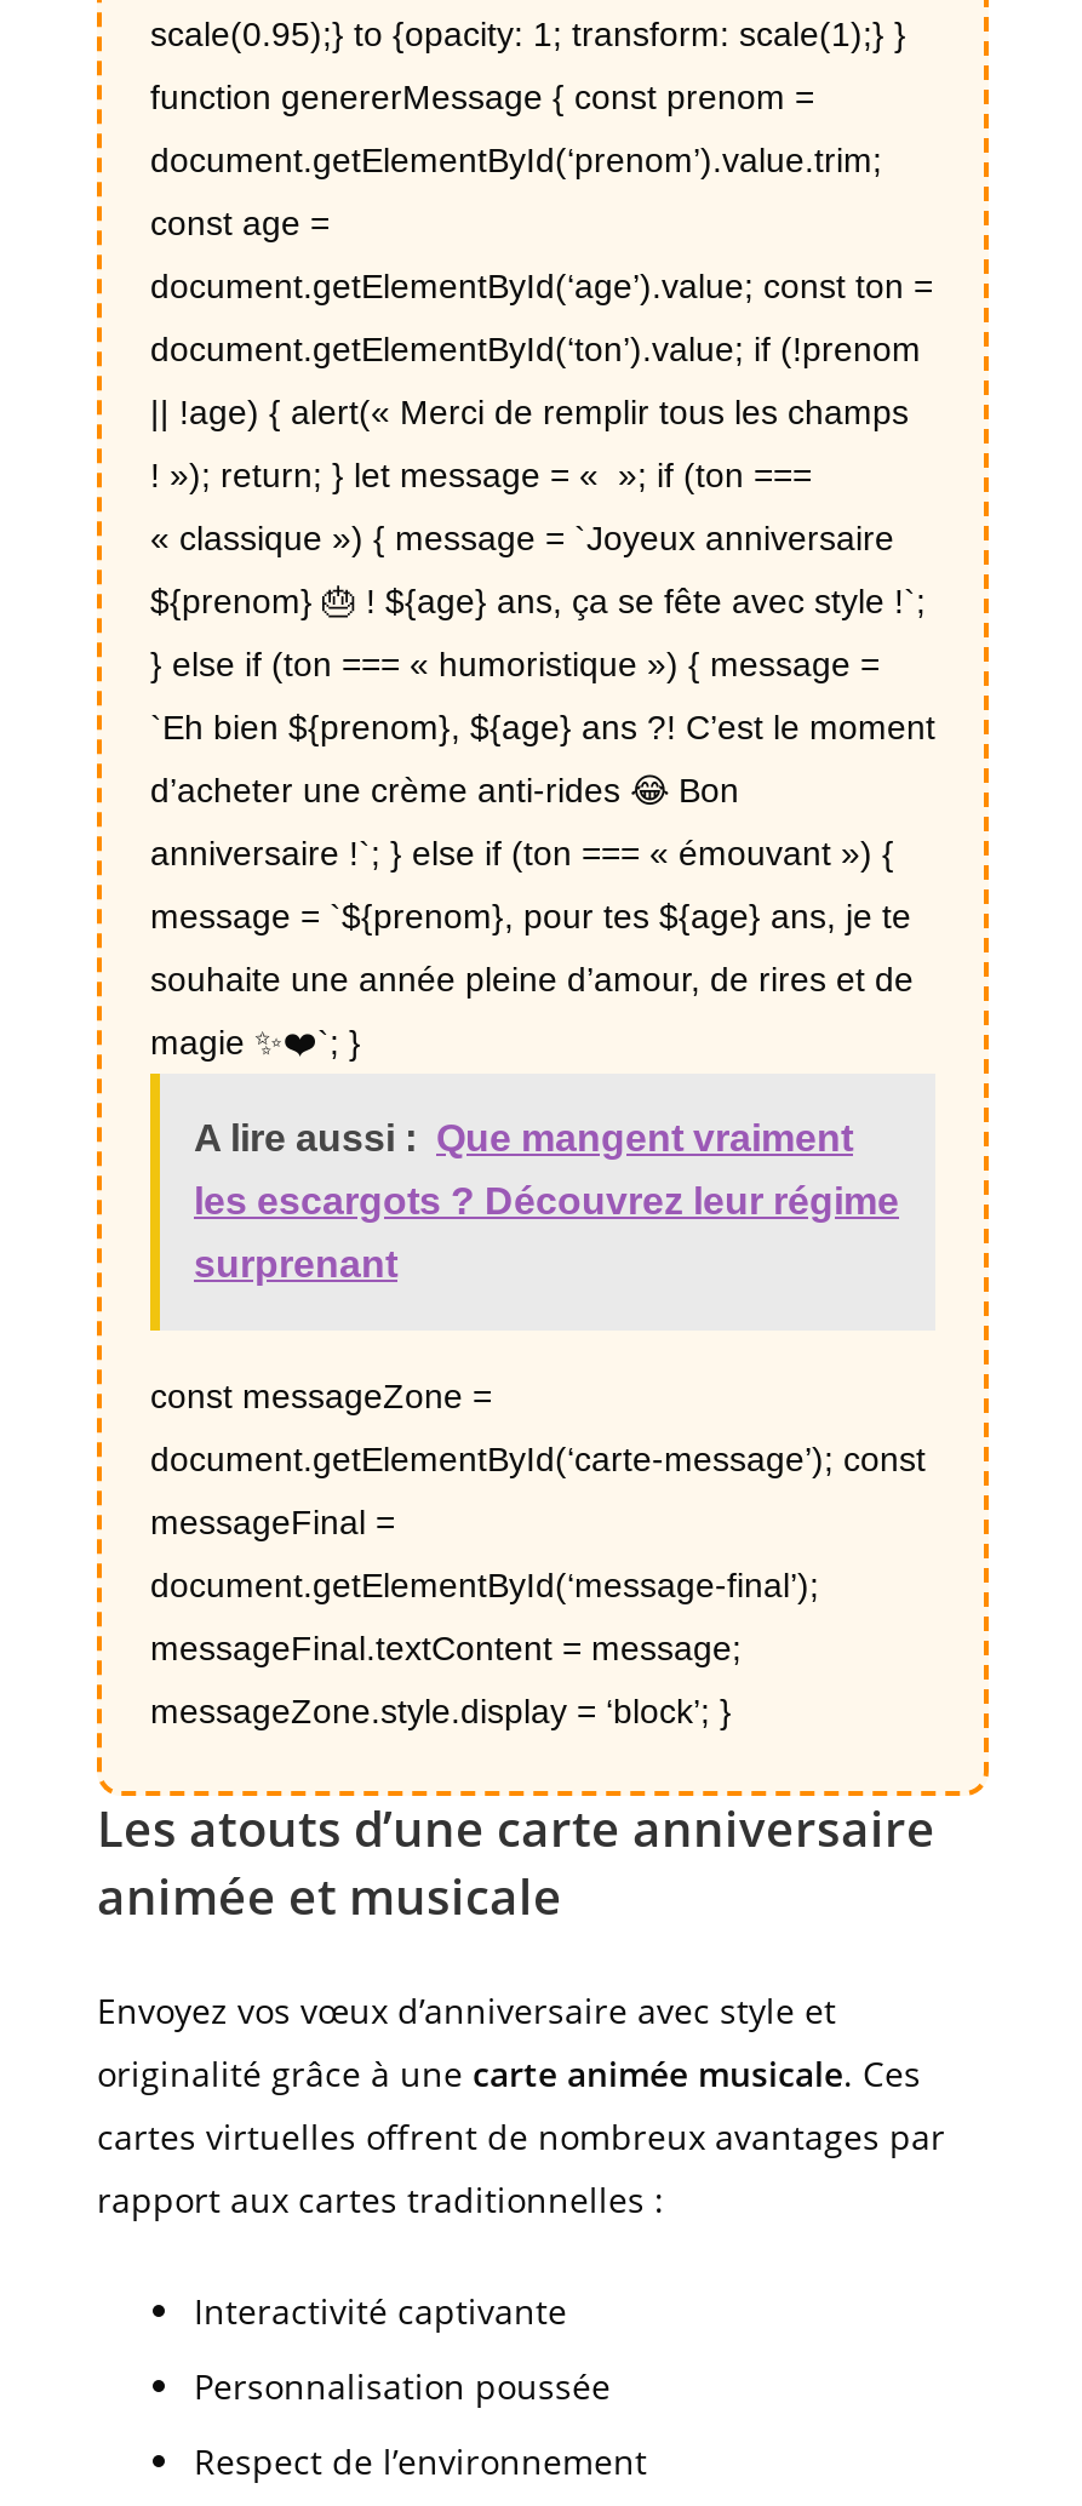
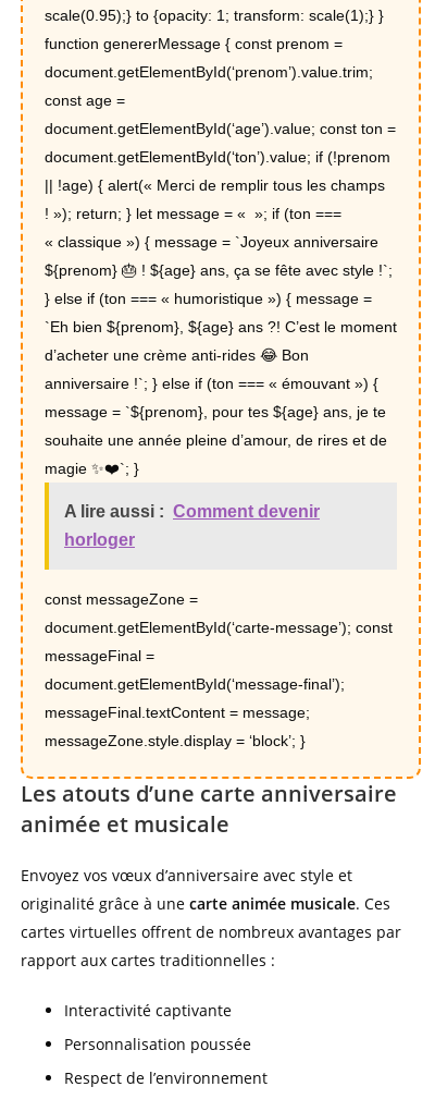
- A lire aussi : Que mangent vraiment
- les escargots ? Découvrez leur régime
- surprenant
+ A lire aussi : Comment devenir
+ horloger
